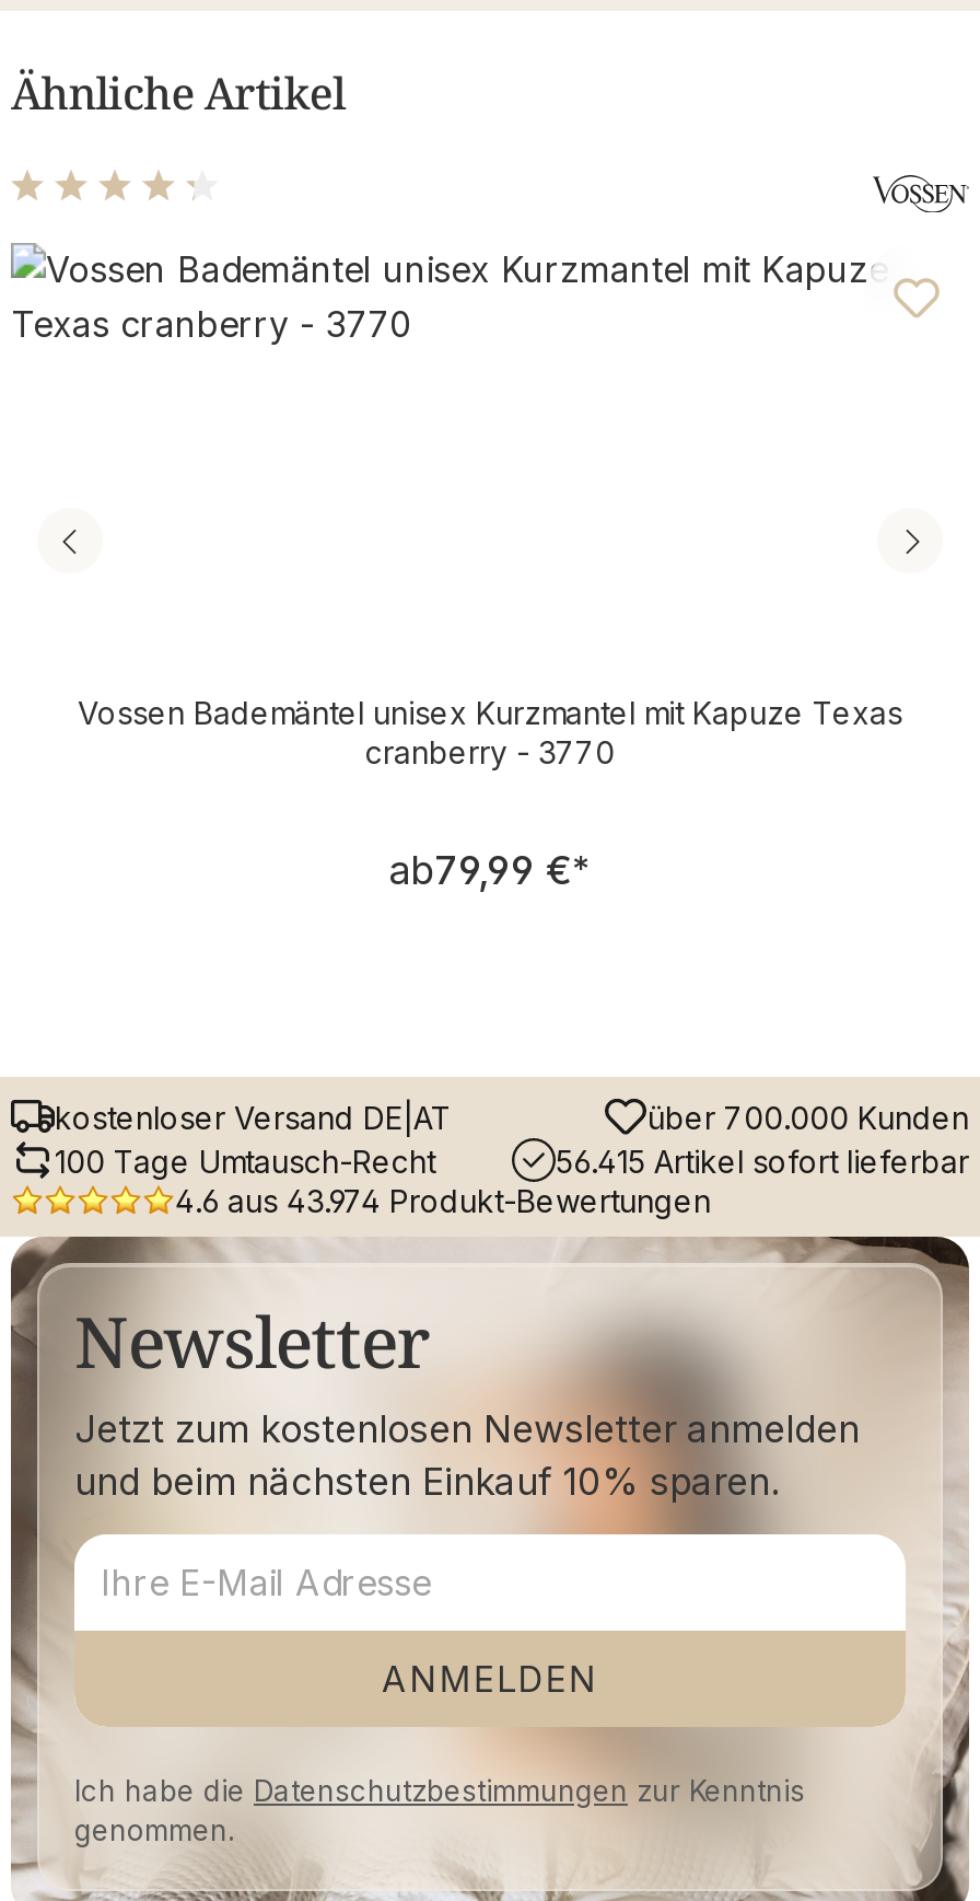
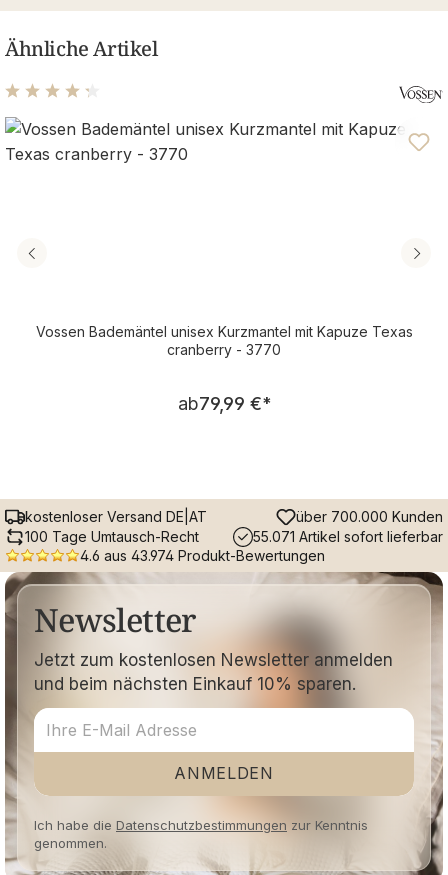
- 56.415 Artikel sofort lieferbar
+ 55.071 Artikel sofort lieferbar
